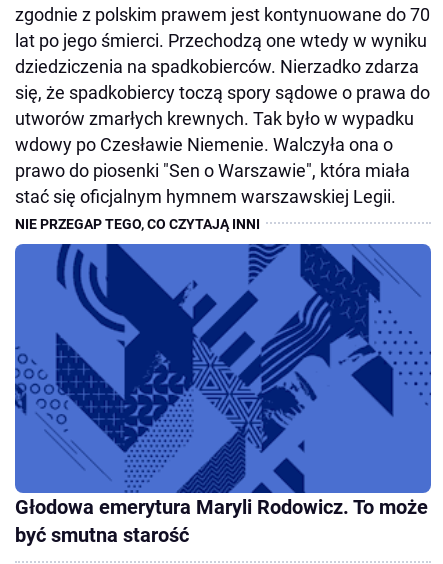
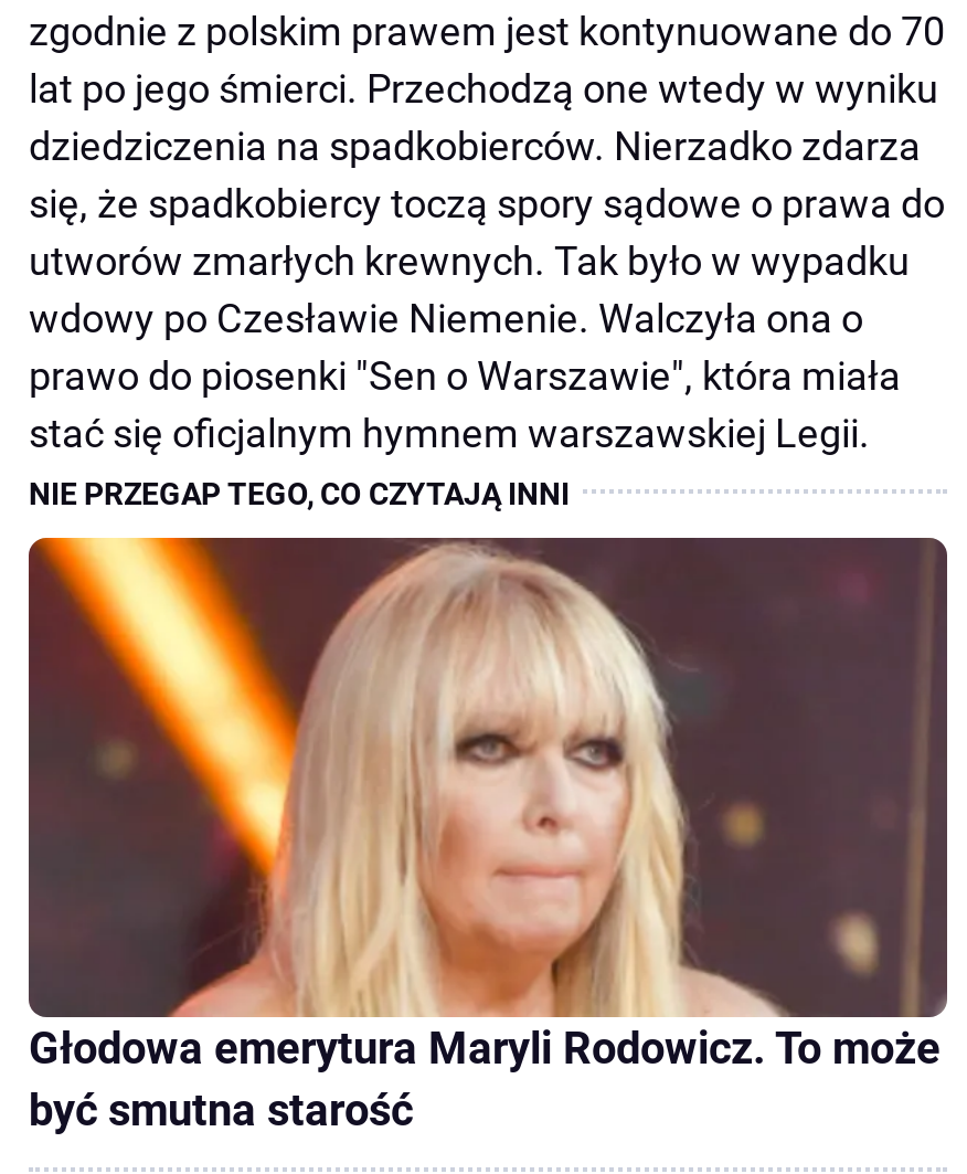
- [image]
+ [image]
